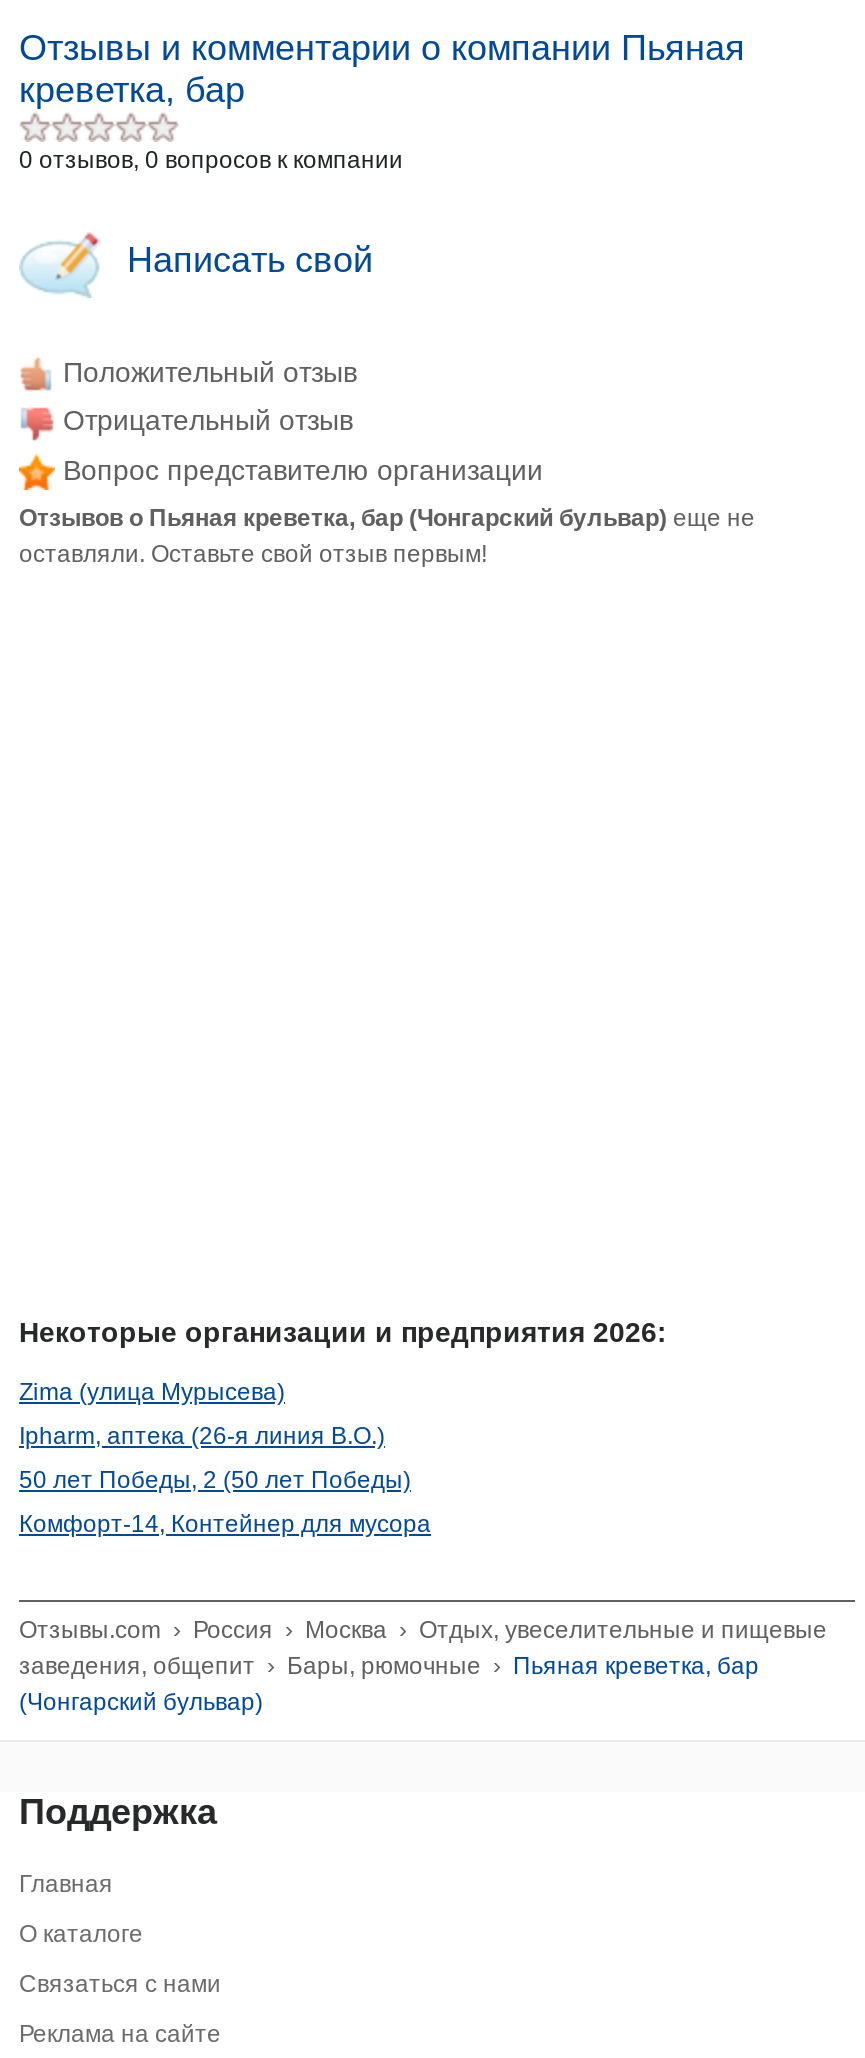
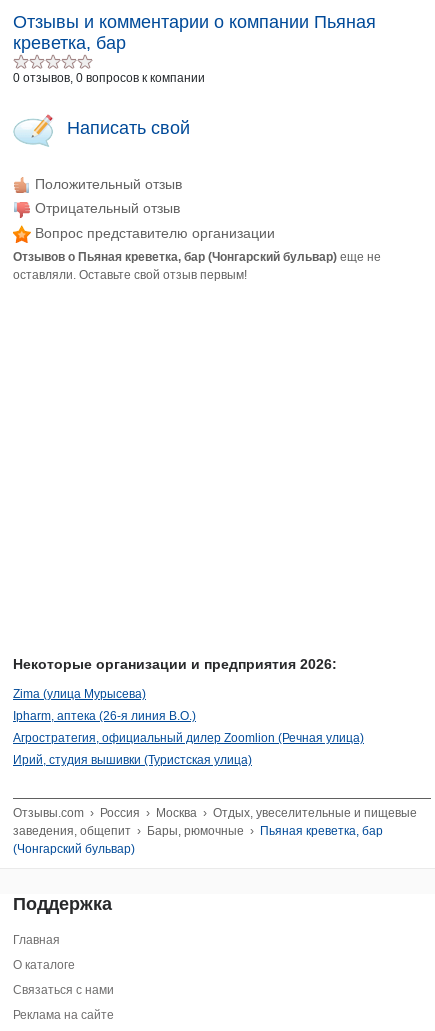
- 50 лет Победы, 2 (50 лет Победы)
+ Агростратегия, официальный дилер Zoomlion (Речная улица)

- Комфорт-14, Контейнер для мусора
+ Ирий, студия вышивки (Туристская улица)
